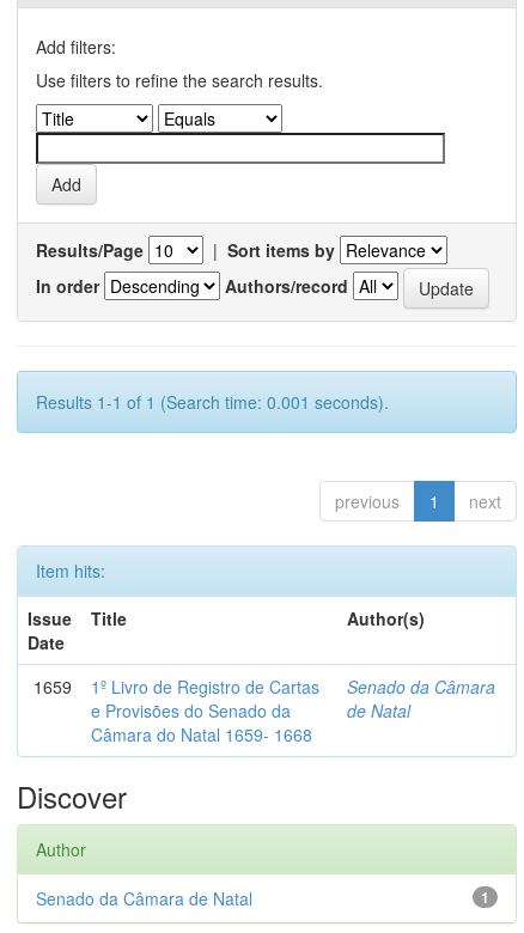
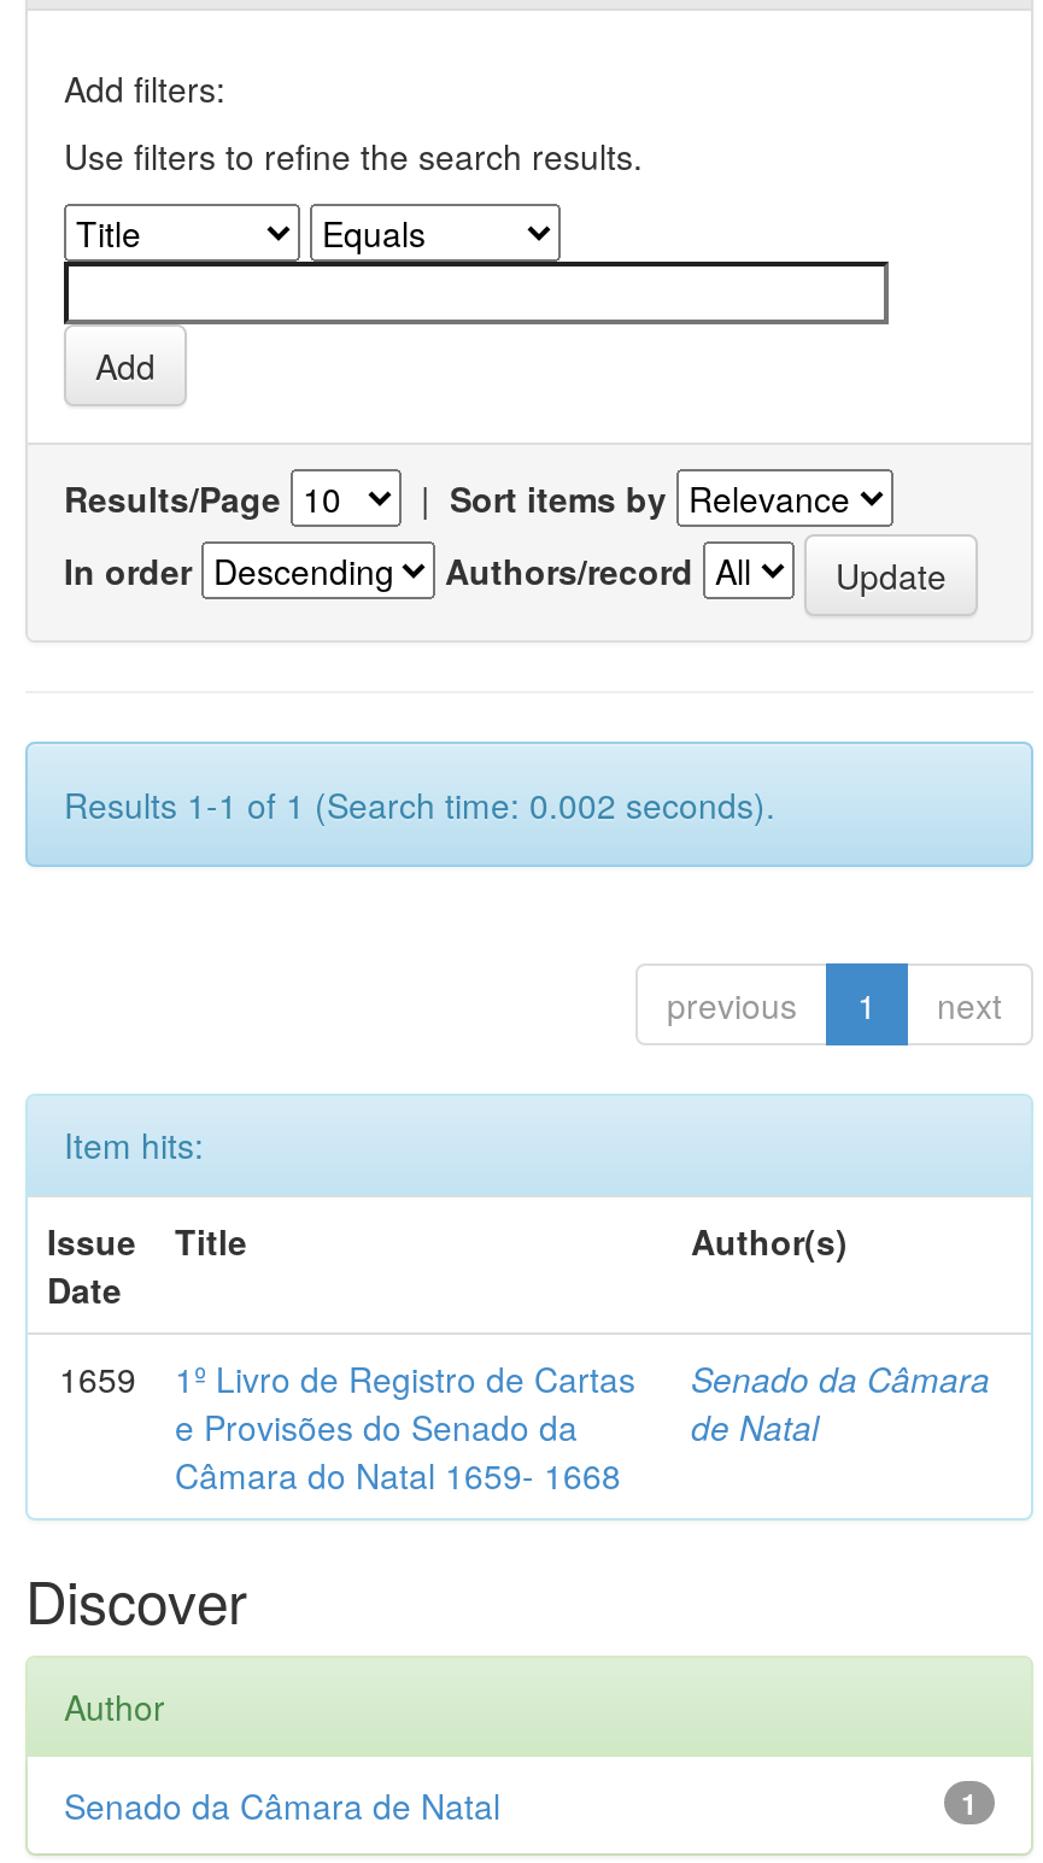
- Results 1-1 of 1 (Search time: 0.001 seconds).
+ Results 1-1 of 1 (Search time: 0.002 seconds).
